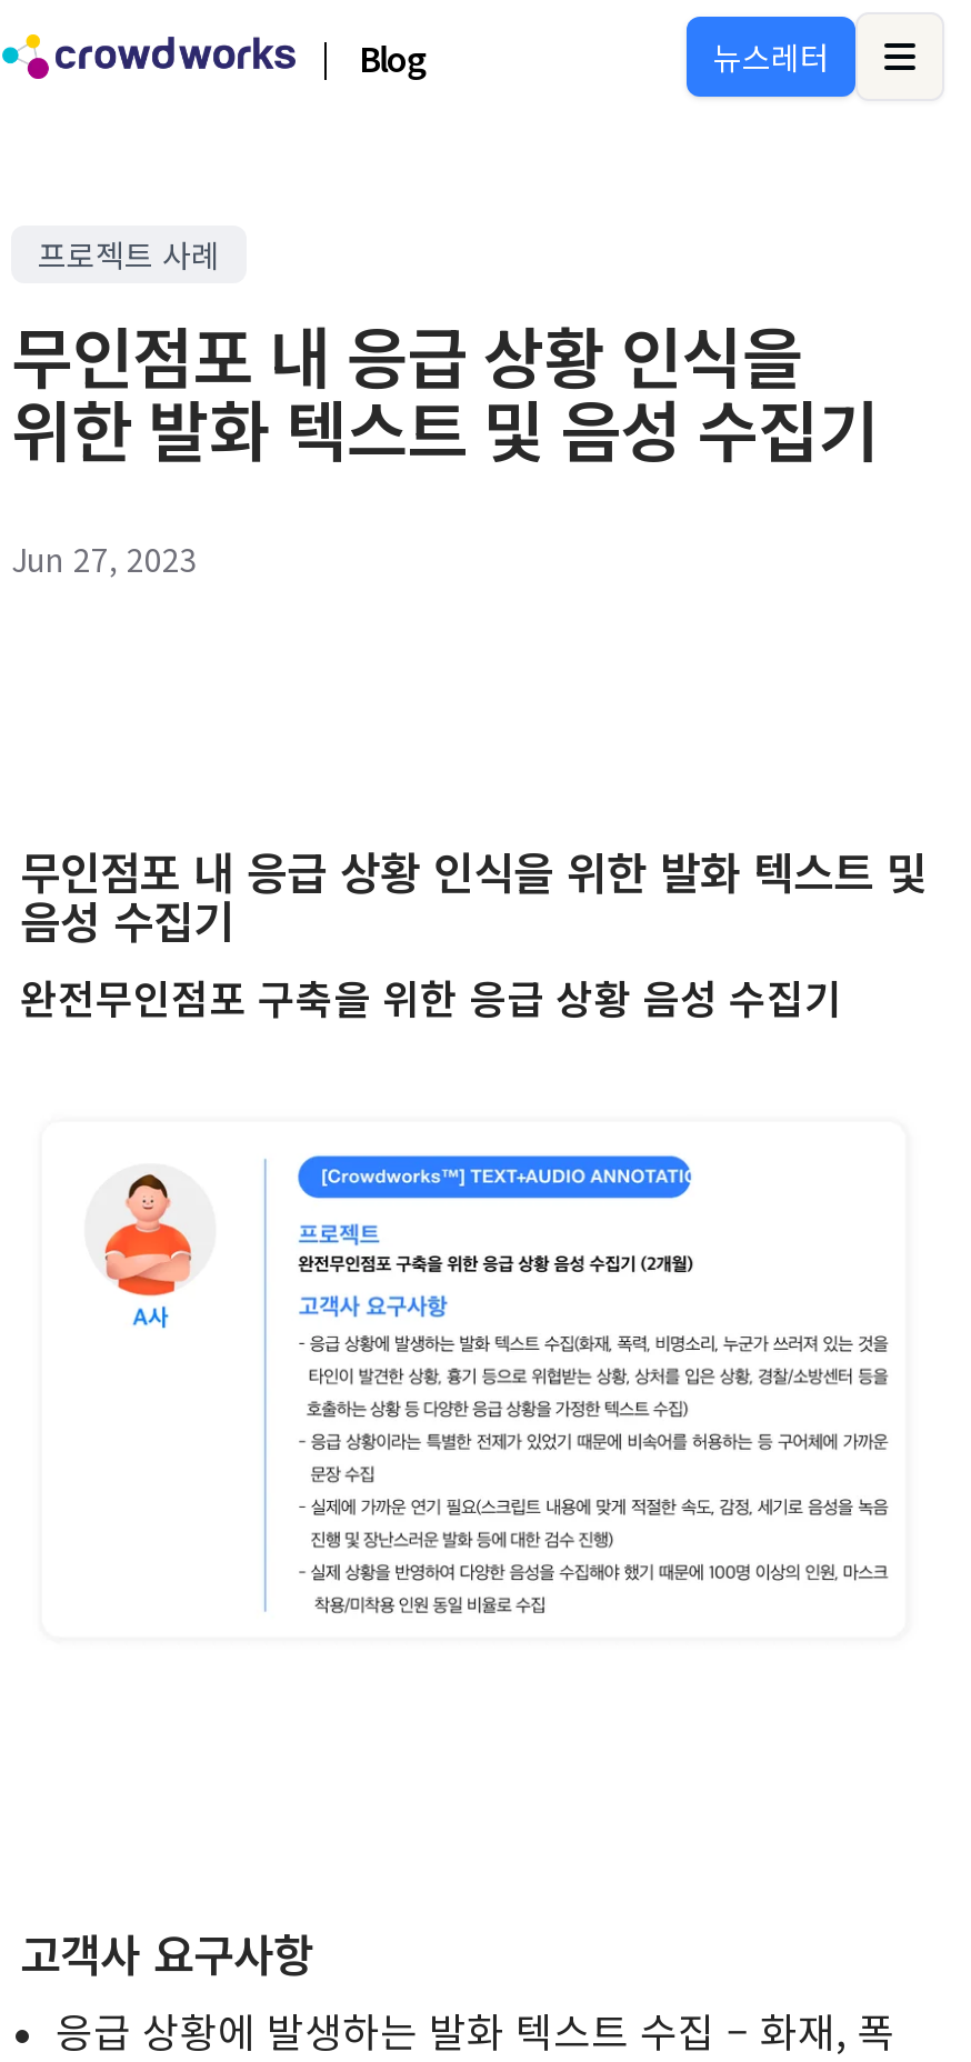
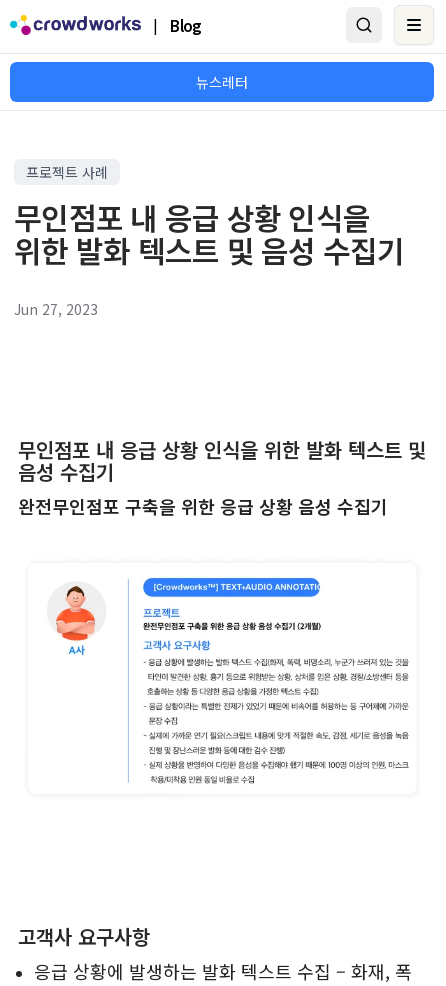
moved down: 뉴스레터
